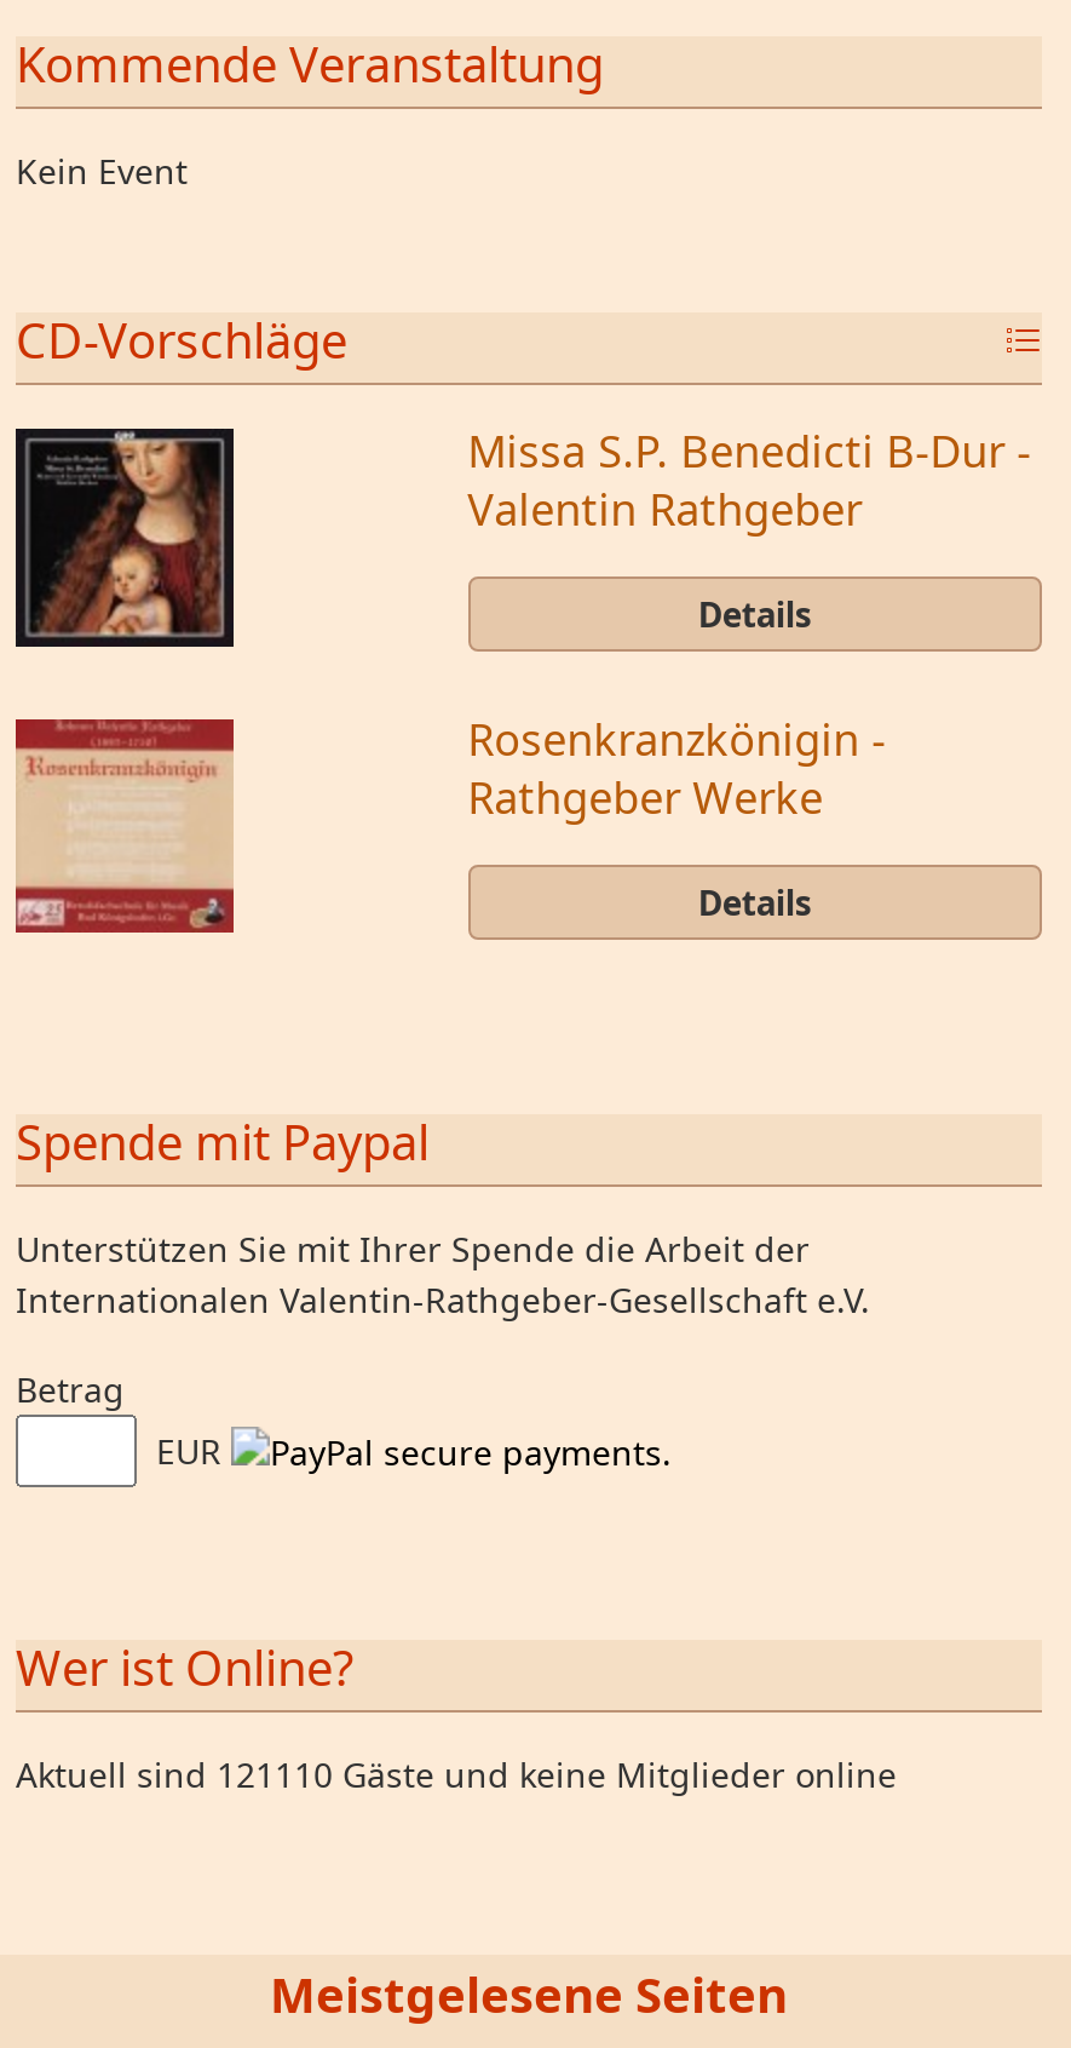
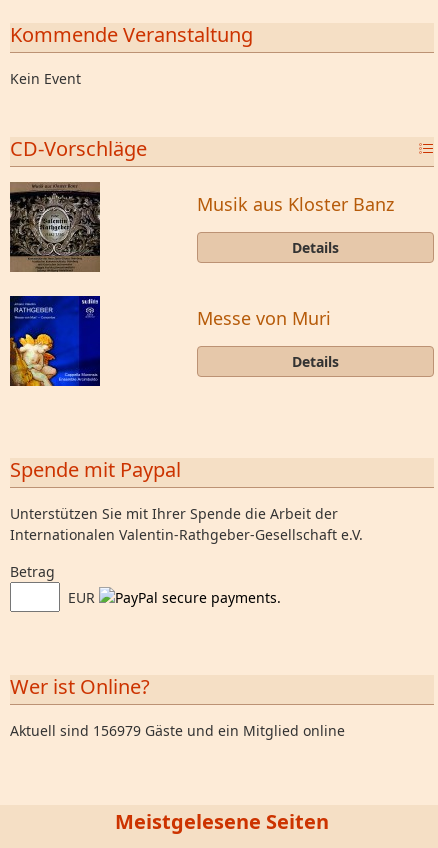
- [image]
+ [image]

- Missa S.P. Benedicti B-Dur -
- Valentin Rathgeber
+ Musik aus Kloster Banz

- [image]
+ [image]

- Rosenkranzkönigin -
- Rathgeber Werke
+ Messe von Muri

- Aktuell sind 121110 Gäste und keine Mitglieder online
+ Aktuell sind 156979 Gäste und ein Mitglied online
